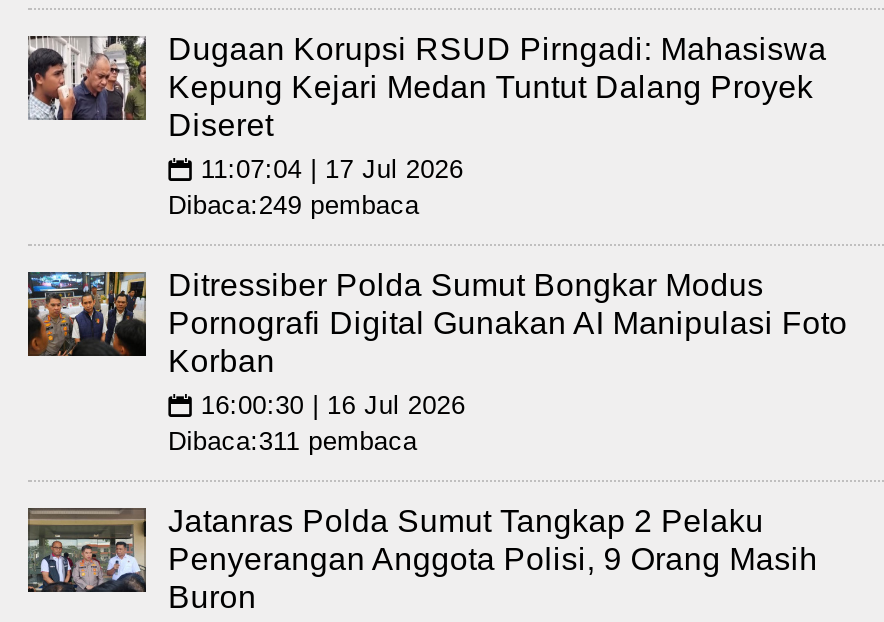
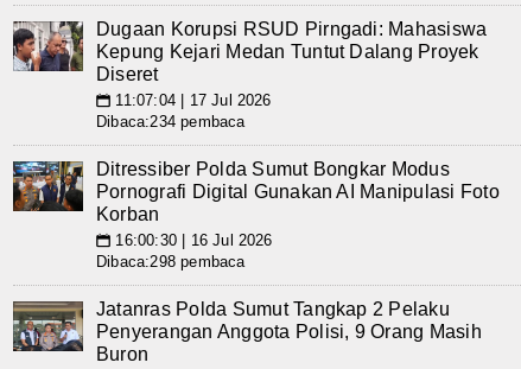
- Dibaca:249 pembaca
+ Dibaca:234 pembaca

- Dibaca:311 pembaca
+ Dibaca:298 pembaca
